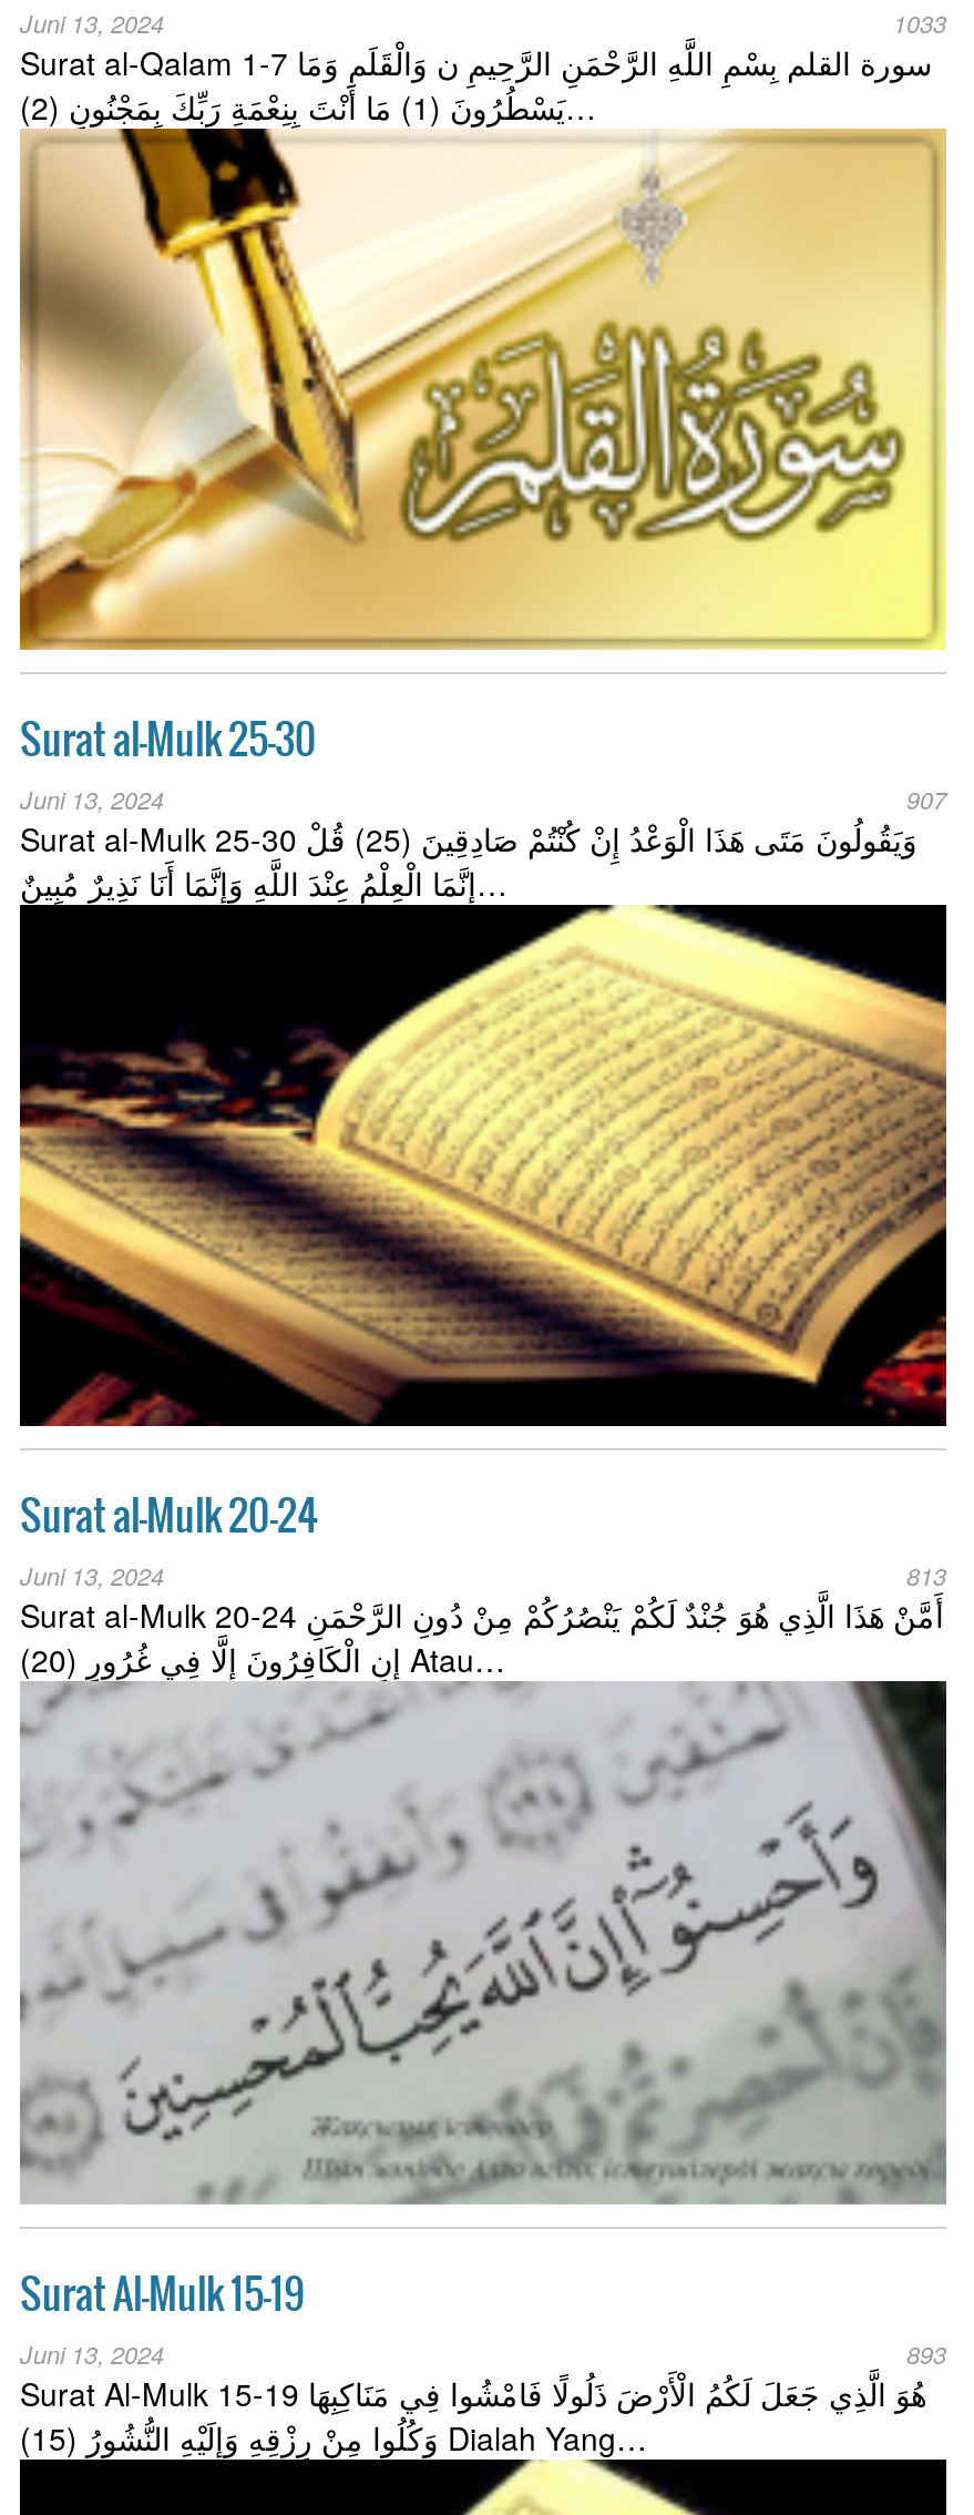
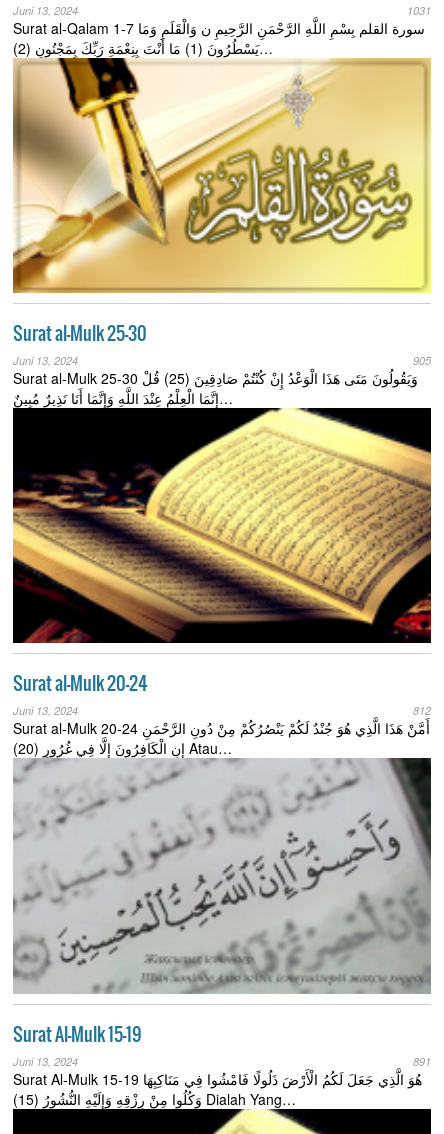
- 1033
+ 1031

- 907
+ 905

- 813
+ 812

- 893
+ 891
